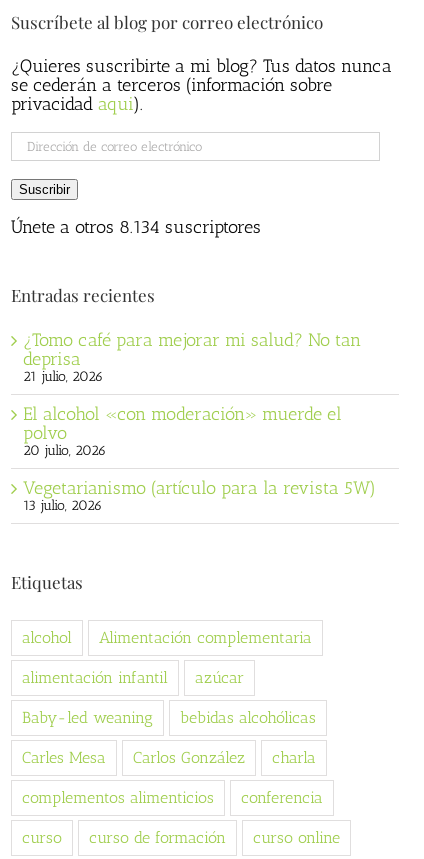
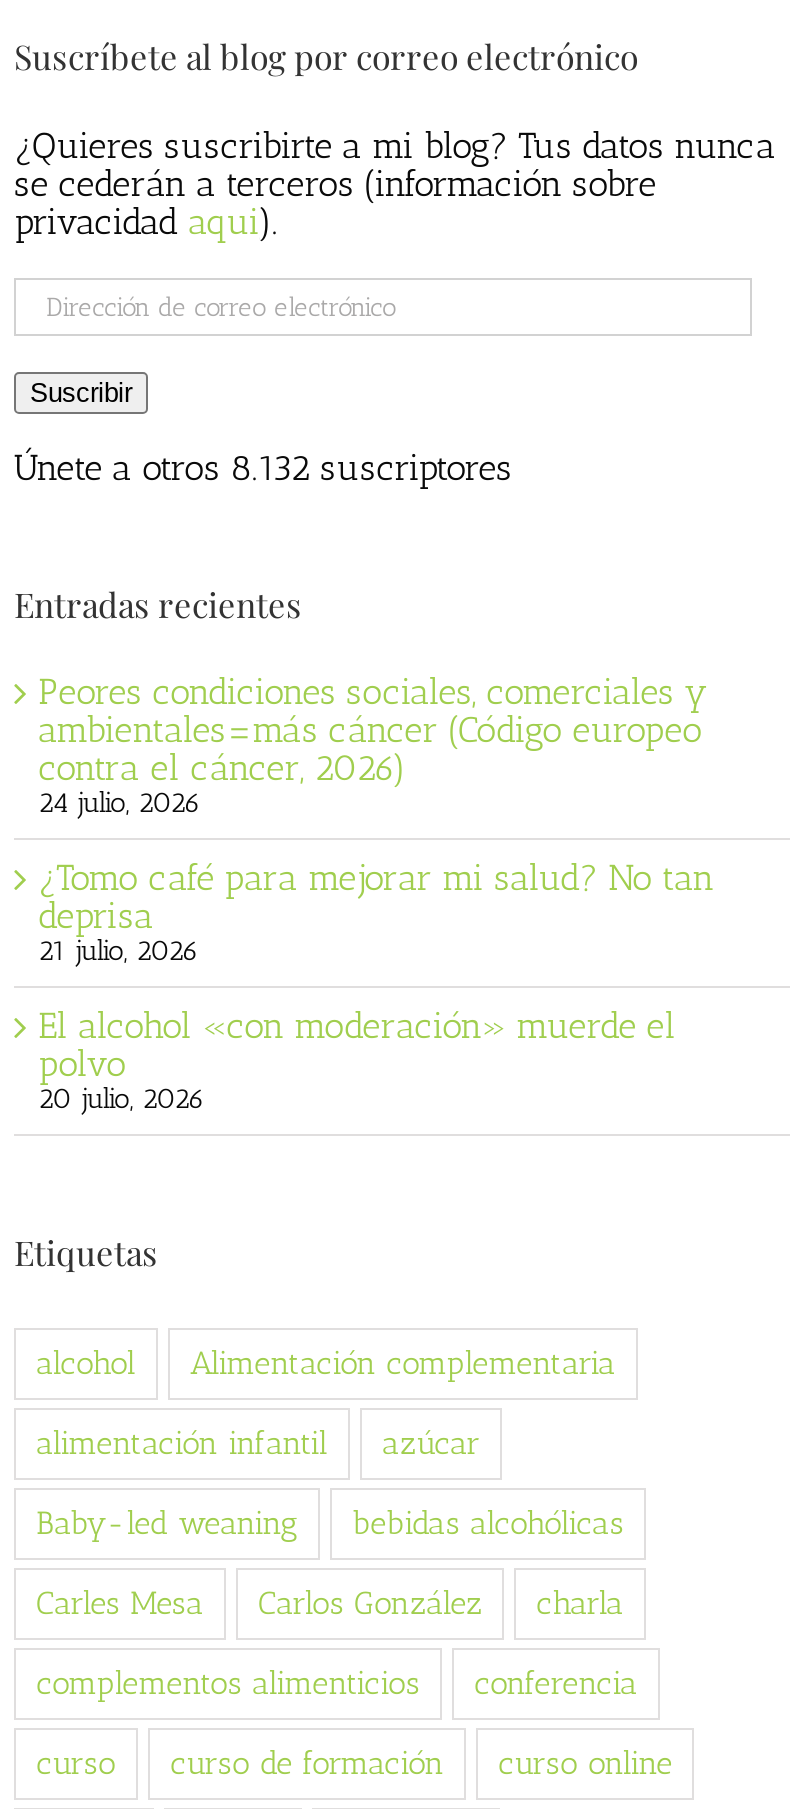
- Únete a otros 8.134 suscriptores
+ Únete a otros 8.132 suscriptores

+ Peores condiciones sociales, comerciales y
+ ambientales=más cáncer (Código europeo
+ contra el cáncer, 2026)
+ 24 julio, 2026

moved down: ¿Tomo café para mejorar mi salud? No tan | deprisa | 21 julio, 2026 | El alcohol «con moderación» muerde el | polvo | 20 julio, 2026

- Vegetarianismo (artículo para la revista 5W)
- 13 julio, 2026
